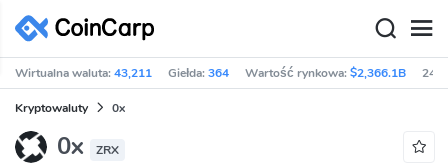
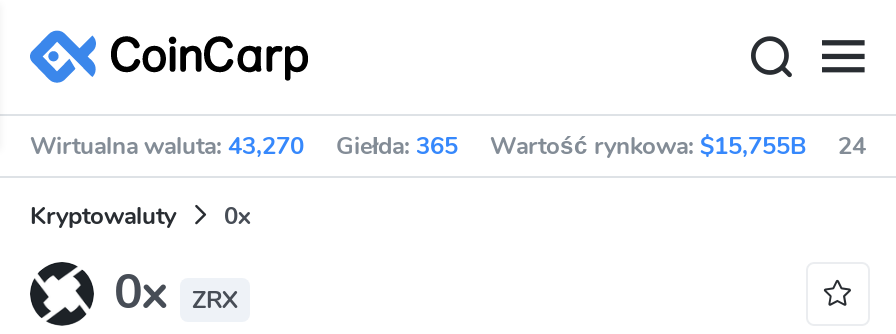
- Wirtualna waluta: 43,211
+ Wirtualna waluta: 43,270

- Giełda: 364
+ Giełda: 365

- Wartość rynkowa: $2,366.1B
+ Wartość rynkowa: $15,755B
